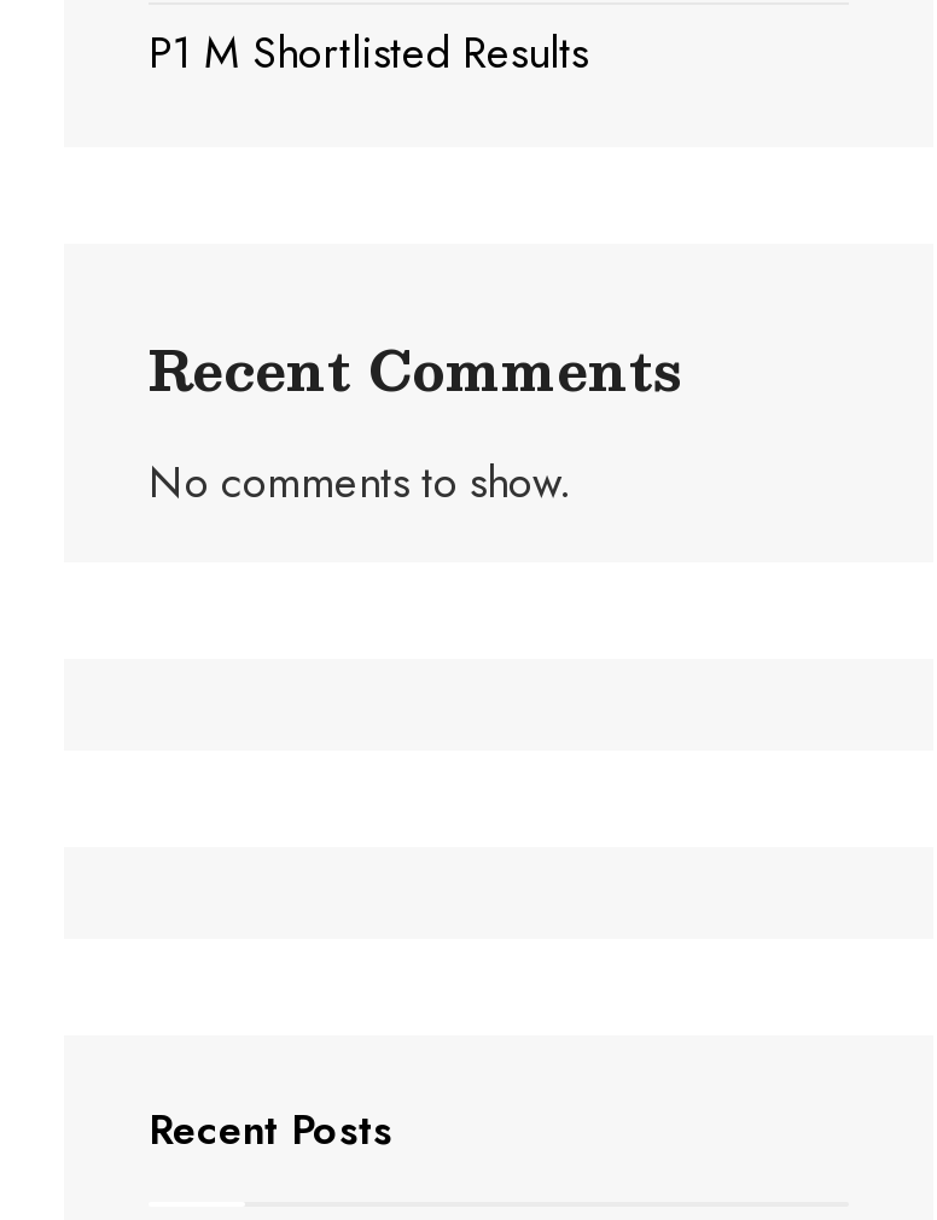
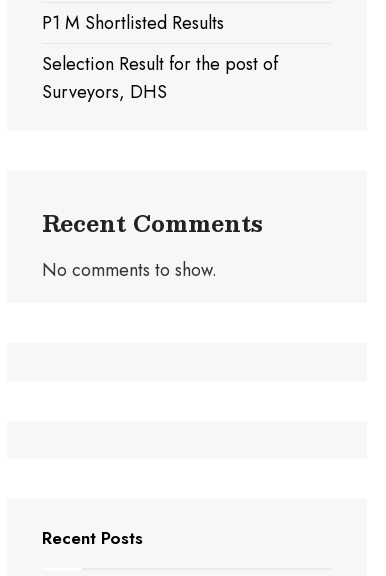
+ Selection Result for the post of
+ Surveyors, DHS
